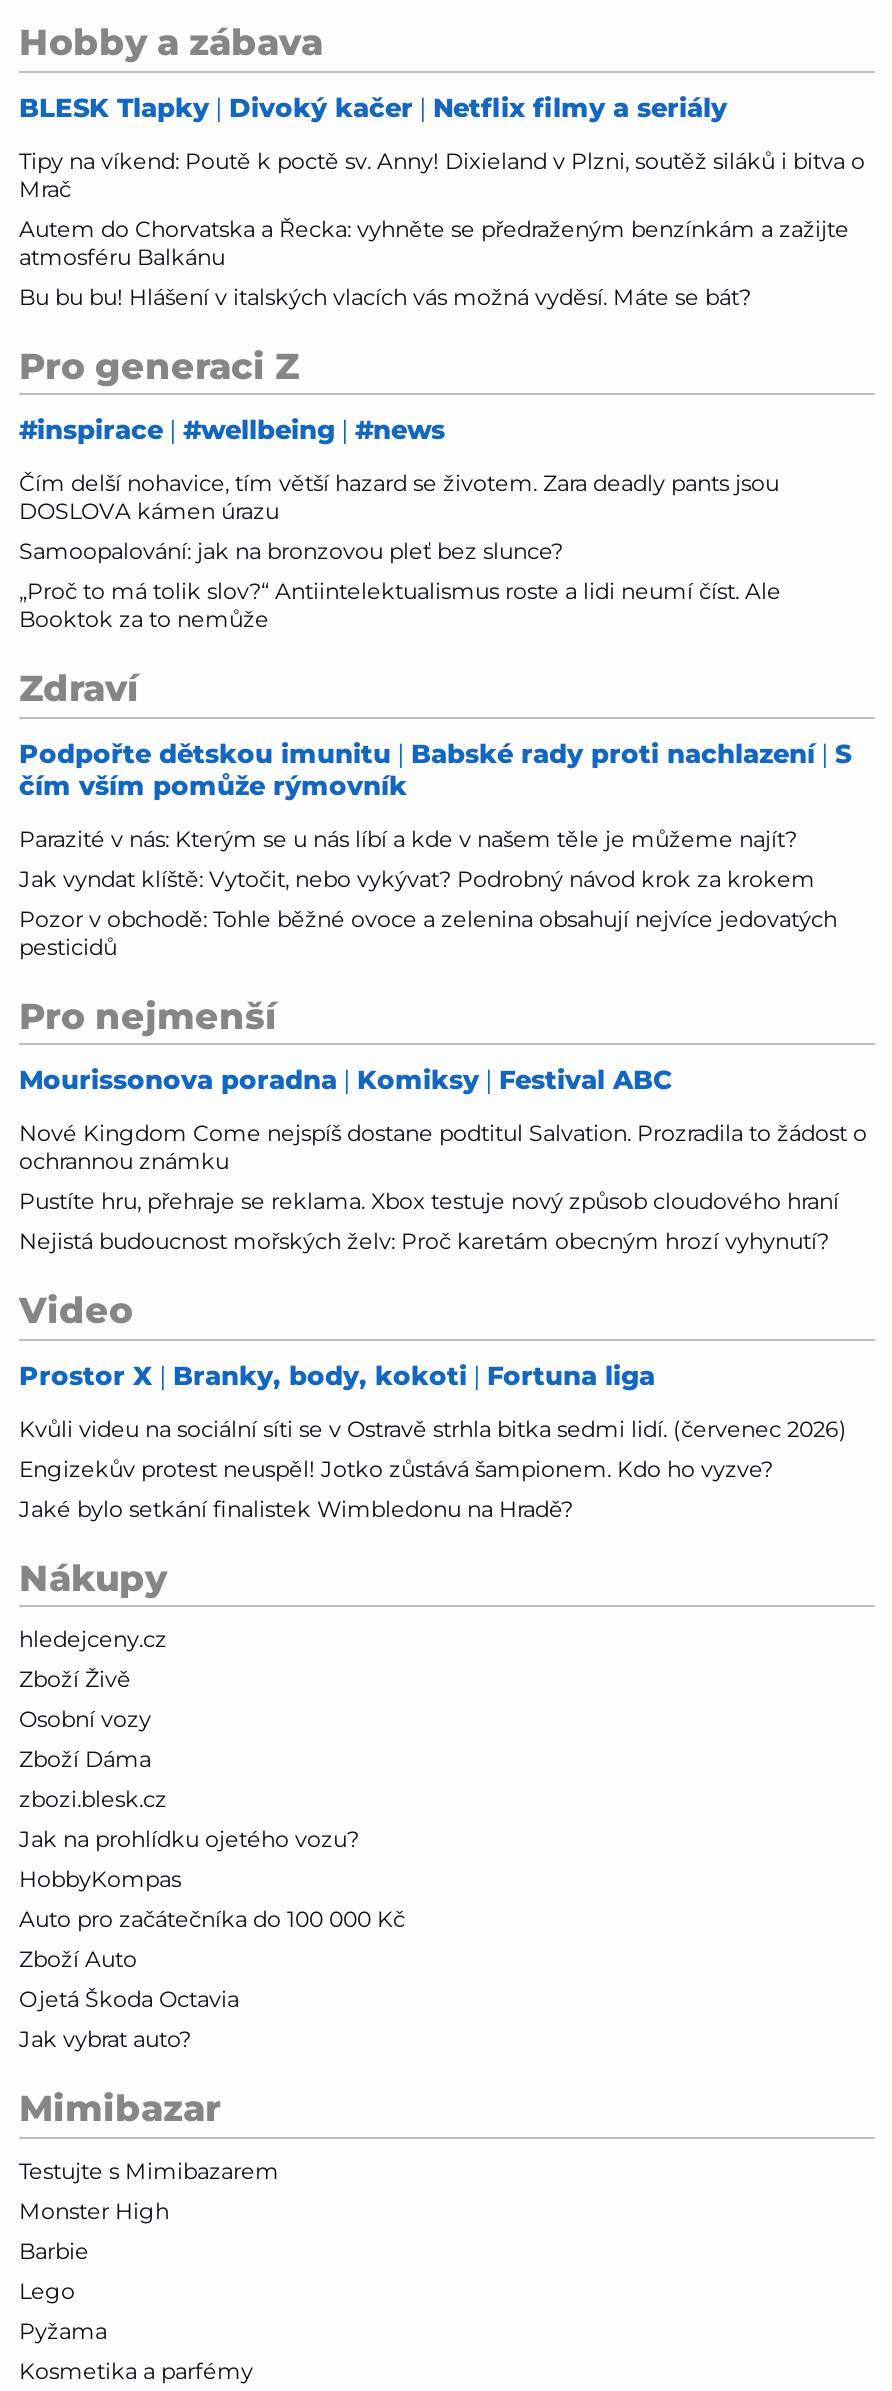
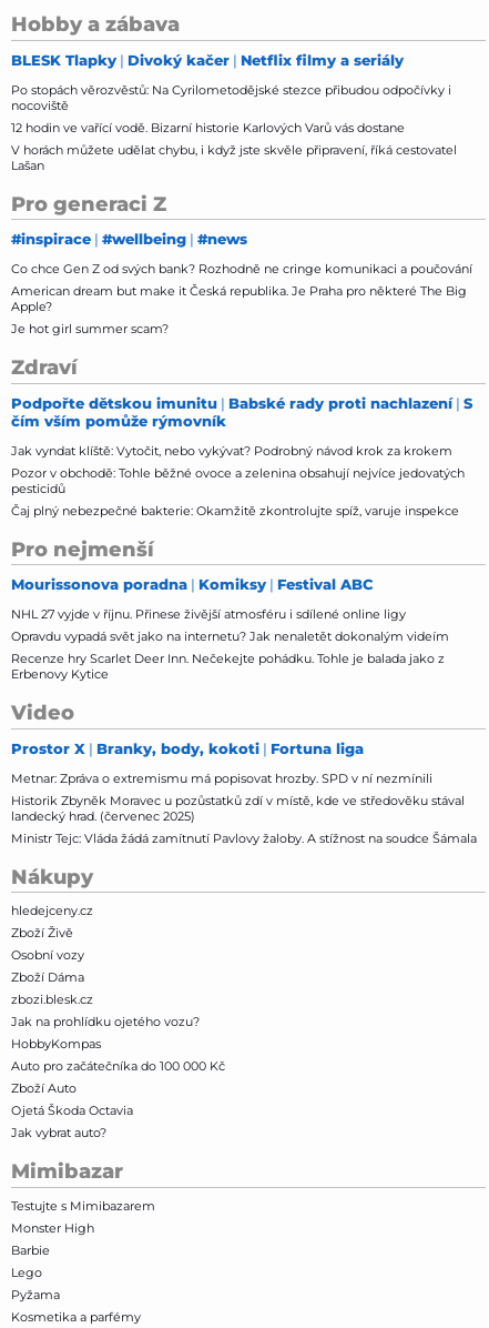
- Tipy na víkend: Poutě k poctě sv. Anny! Dixieland v Plzni, soutěž siláků i bitva o
- Mrač
- Autem do Chorvatska a Řecka: vyhněte se předraženým benzínkám a zažijte
- atmosféru Balkánu
- Bu bu bu! Hlášení v italských vlacích vás možná vyděsí. Máte se bát?
+ Po stopách věrozvěstů: Na Cyrilometodějské stezce přibudou odpočívky i
+ nocoviště
+ 12 hodin ve vařící vodě. Bizarní historie Karlových Varů vás dostane
+ V horách můžete udělat chybu, i když jste skvěle připravení, říká cestovatel
+ Lašan

- Čím delší nohavice, tím větší hazard se životem. Zara deadly pants jsou
- DOSLOVA kámen úrazu
- Samoopalování: jak na bronzovou pleť bez slunce?
- „Proč to má tolik slov?“ Antiintelektualismus roste a lidi neumí číst. Ale
- Booktok za to nemůže
+ Co chce Gen Z od svých bank? Rozhodně ne cringe komunikaci a poučování
+ American dream but make it Česká republika. Je Praha pro některé The Big
+ Apple?
+ Je hot girl summer scam?

- Parazité v nás: Kterým se u nás líbí a kde v našem těle je můžeme najít?

moved up: Jak vyndat klíště: Vytočit, nebo vykývat? Podrobný návod krok za krokem | Pozor v obchodě: Tohle běžné ovoce a zelenina obsahují nejvíce jedovatých | pesticidů

+ Čaj plný nebezpečné bakterie: Okamžitě zkontrolujte spíž, varuje inspekce

- Nové Kingdom Come nejspíš dostane podtitul Salvation. Prozradila to žádost o
- ochrannou známku
- Pustíte hru, přehraje se reklama. Xbox testuje nový způsob cloudového hraní
- Nejistá budoucnost mořských želv: Proč karetám obecným hrozí vyhynutí?
+ NHL 27 vyjde v říjnu. Přinese živější atmosféru i sdílené online ligy
+ Opravdu vypadá svět jako na internetu? Jak nenaletět dokonalým videím
+ Recenze hry Scarlet Deer Inn. Nečekejte pohádku. Tohle je balada jako z
+ Erbenovy Kytice

- Kvůli videu na sociální síti se v Ostravě strhla bitka sedmi lidí. (červenec 2026)
- Engizekův protest neuspěl! Jotko zůstává šampionem. Kdo ho vyzve?
- Jaké bylo setkání finalistek Wimbledonu na Hradě?
+ Metnar: Zpráva o extremismu má popisovat hrozby. SPD v ní nezmínili
+ Historik Zbyněk Moravec u pozůstatků zdí v místě, kde ve středověku stával
+ landecký hrad. (červenec 2025)
+ Ministr Tejc: Vláda žádá zamítnutí Pavlovy žaloby. A stížnost na soudce Šámala
